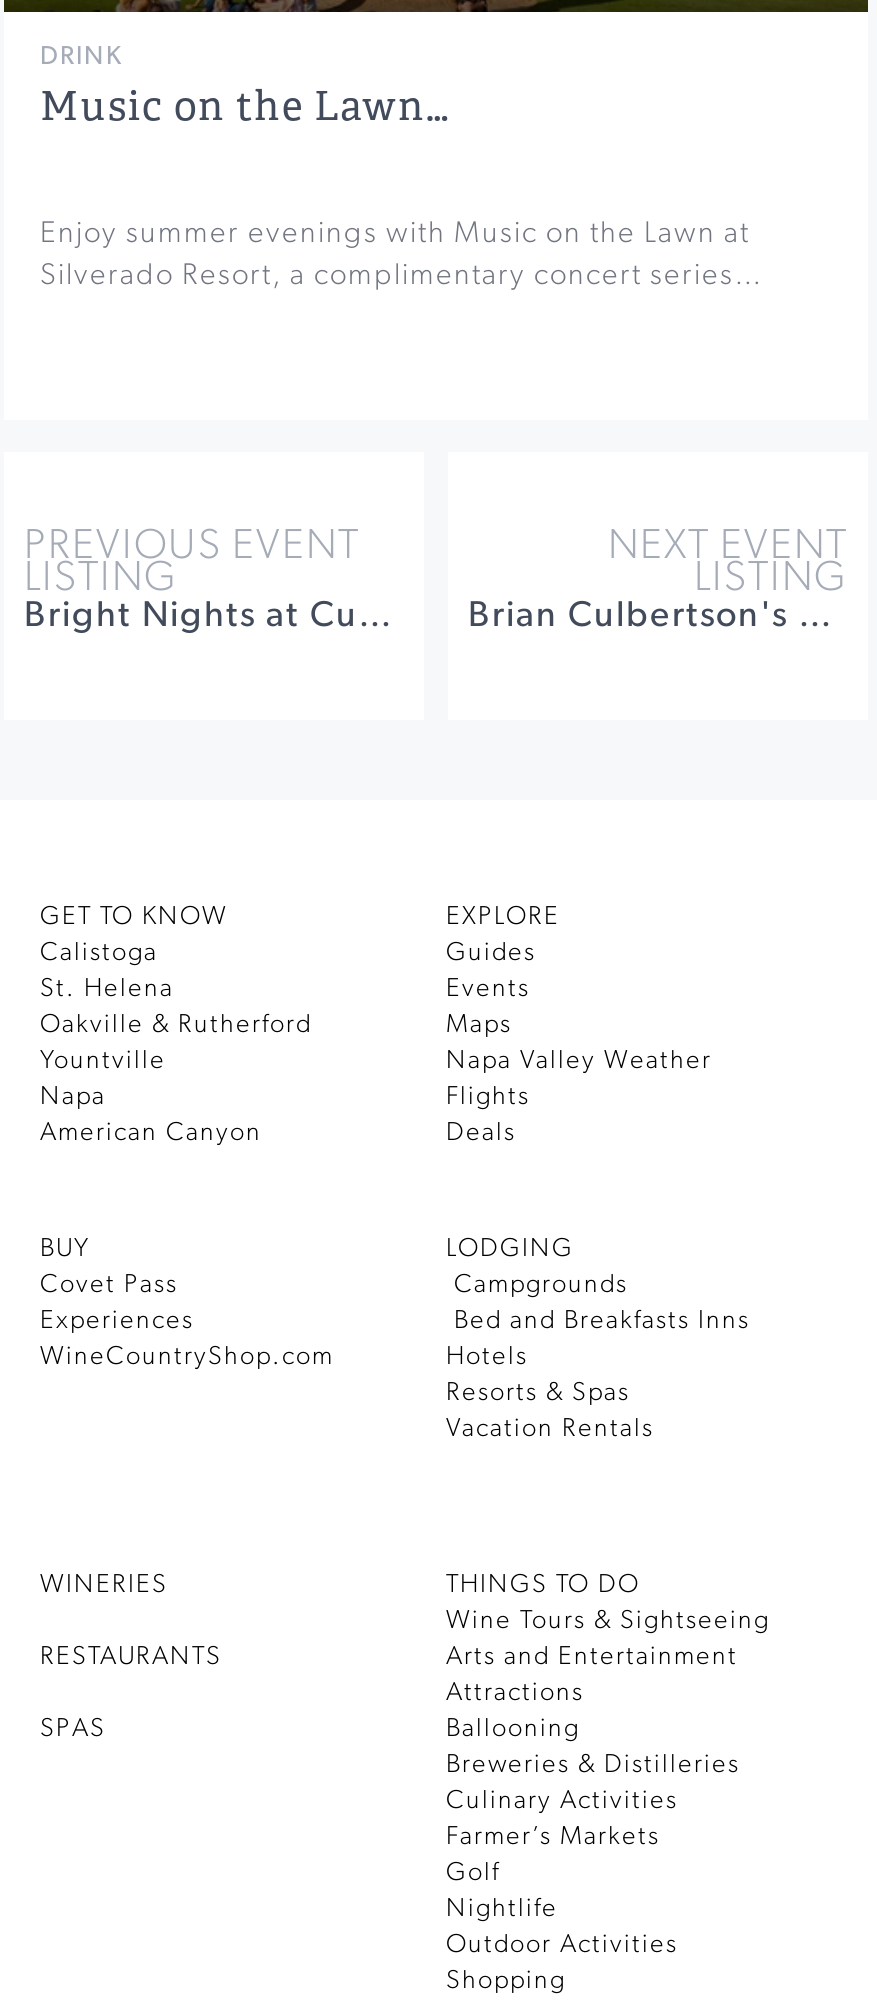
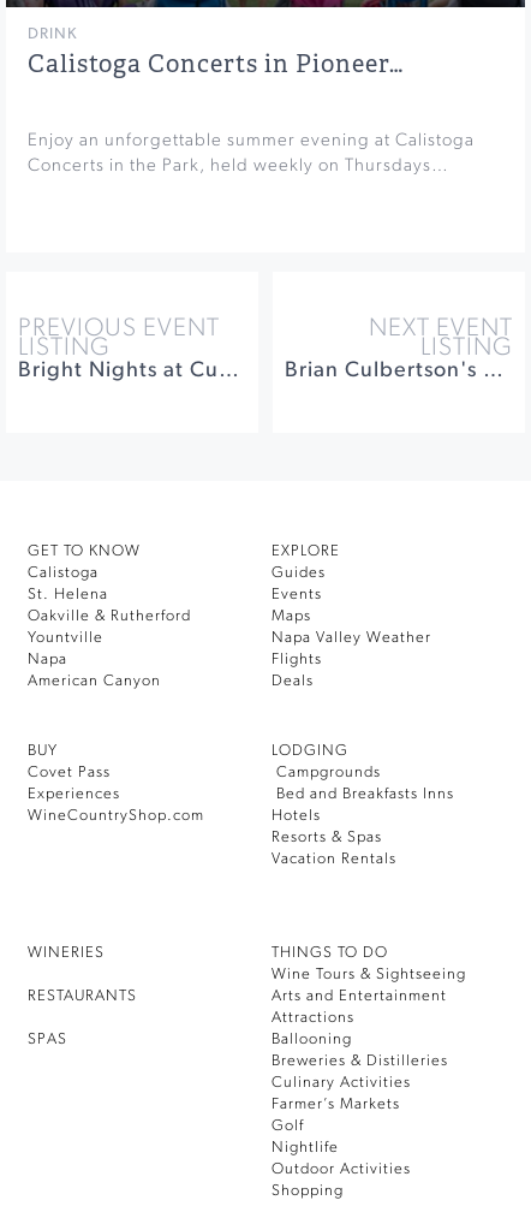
- Music on the Lawn…
+ Calistoga Concerts in Pioneer…

- Enjoy summer evenings with Music on the Lawn at
- Silverado Resort, a complimentary concert series…
+ Enjoy an unforgettable summer evening at Calistoga
+ Concerts in the Park, held weekly on Thursdays…
